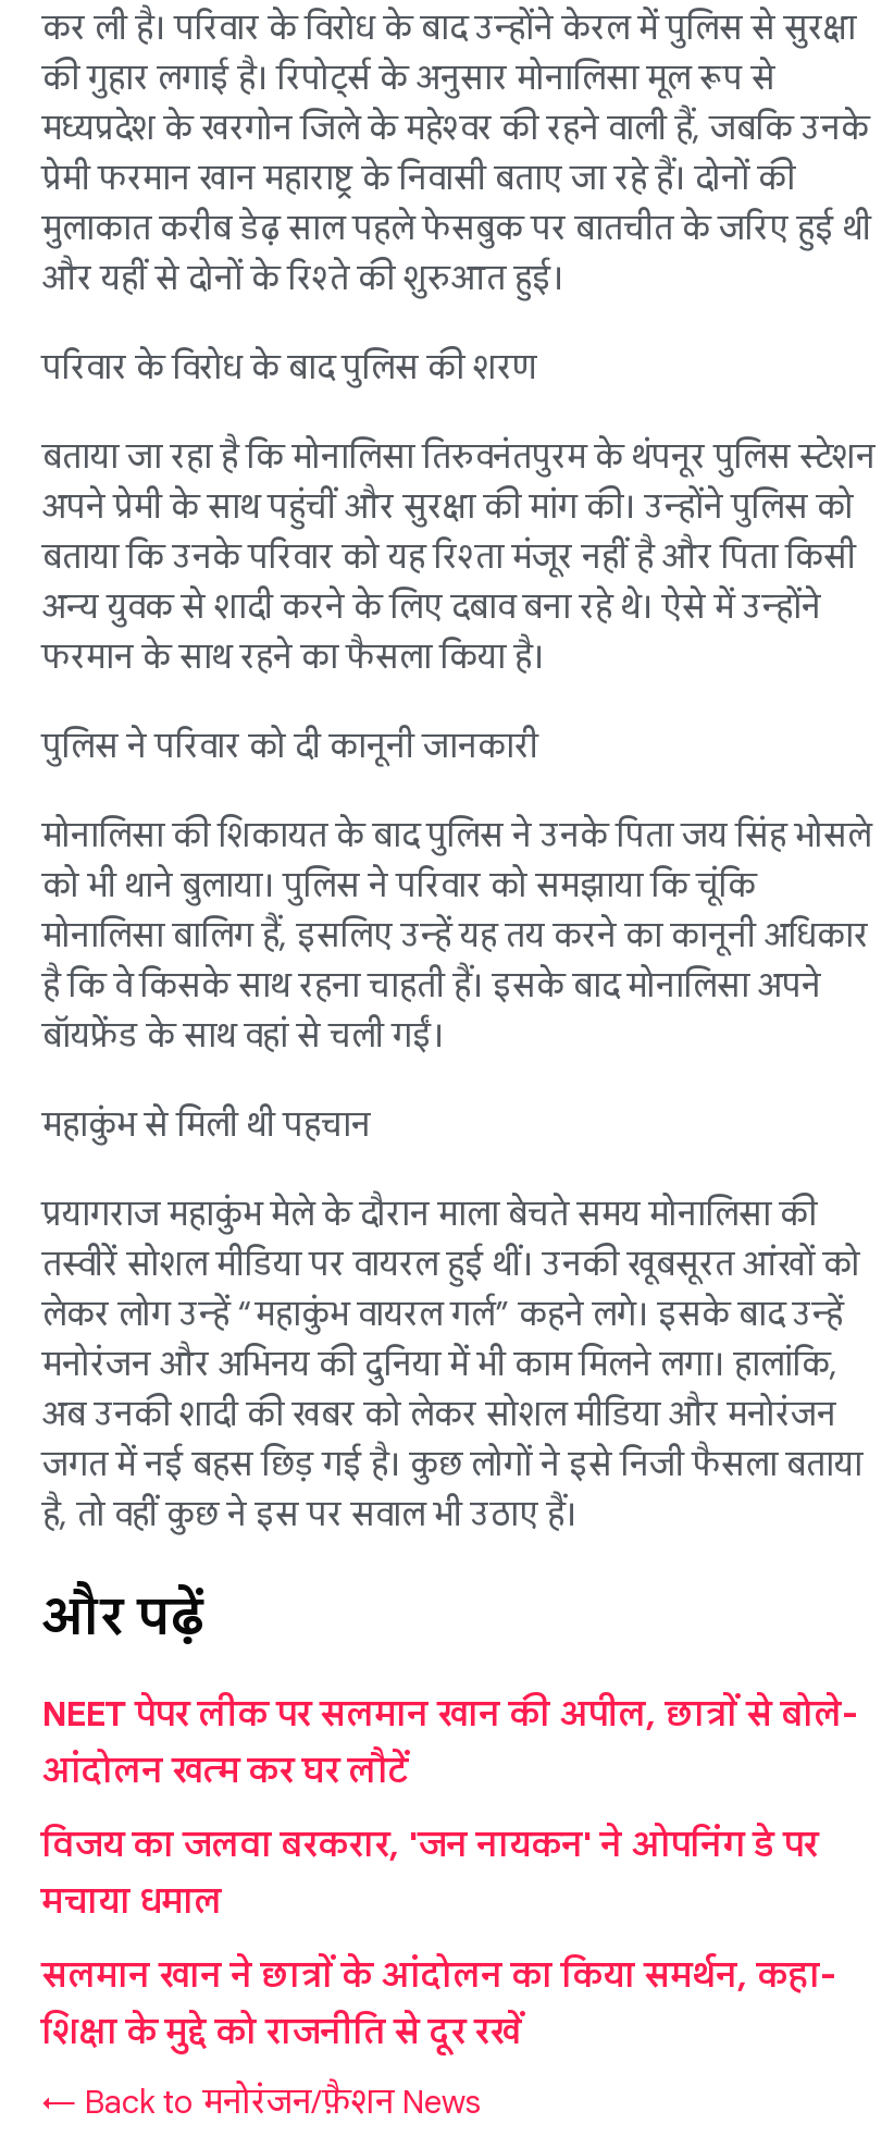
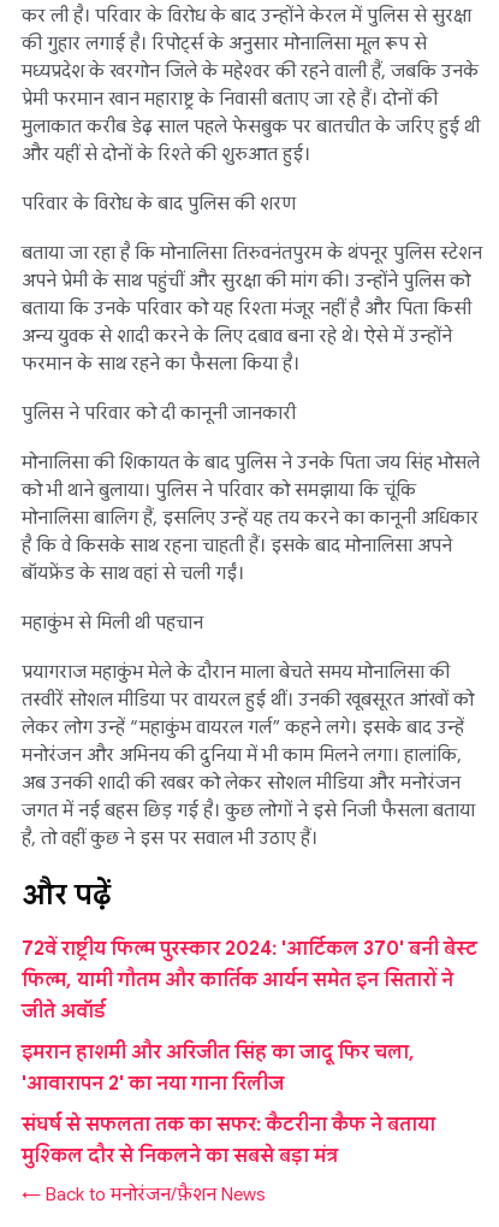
- NEET पेपर लीक पर सलमान खान की अपील, छात्रों से बोले-
- आंदोलन खत्म कर घर लौटें
+ 72वें राष्ट्रीय फिल्म पुरस्कार 2024: 'आर्टिकल 370' बनी बेस्ट
+ फिल्म, यामी गौतम और कार्तिक आर्यन समेत इन सितारों ने
+ जीते अवॉर्ड

- विजय का जलवा बरकरार, 'जन नायकन' ने ओपनिंग डे पर
- मचाया धमाल
+ इमरान हाशमी और अरिजीत सिंह का जादू फिर चला,
+ 'आवारापन 2' का नया गाना रिलीज

- सलमान खान ने छात्रों के आंदोलन का किया समर्थन, कहा-
- शिक्षा के मुद्दे को राजनीति से दूर रखें
+ संघर्ष से सफलता तक का सफर: कैटरीना कैफ ने बताया
+ मुश्किल दौर से निकलने का सबसे बड़ा मंत्र
